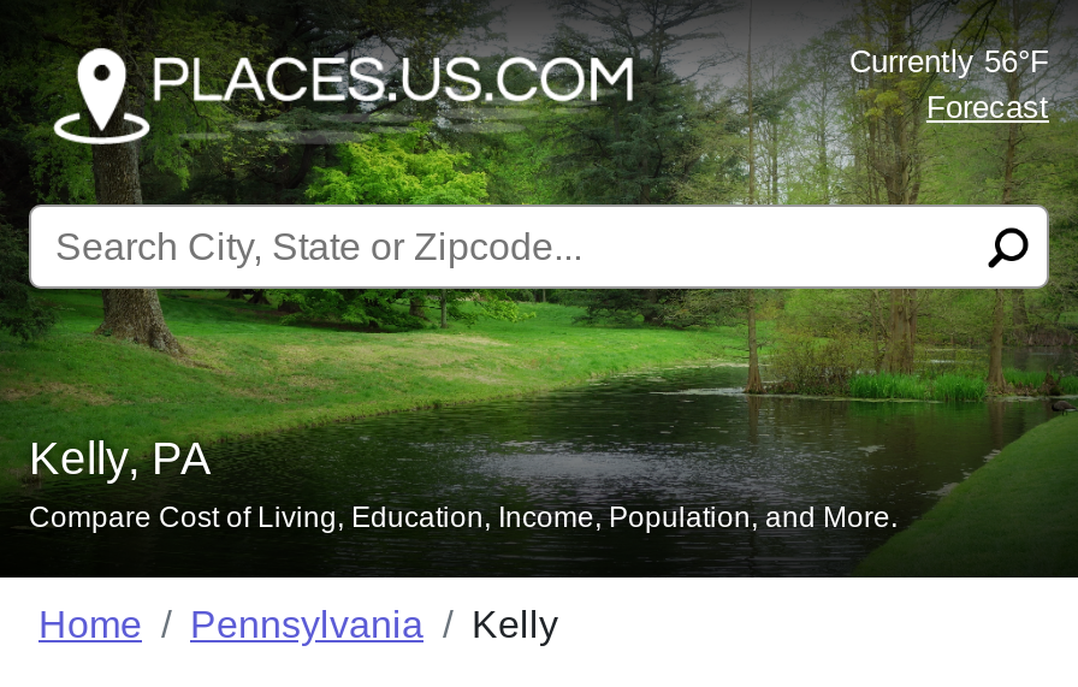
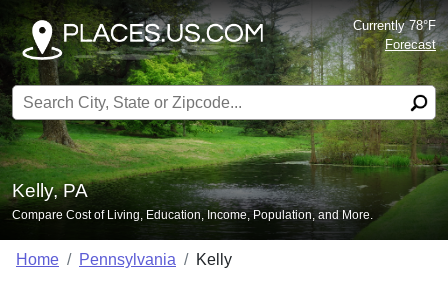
- Currently 56°F
+ Currently 78°F
